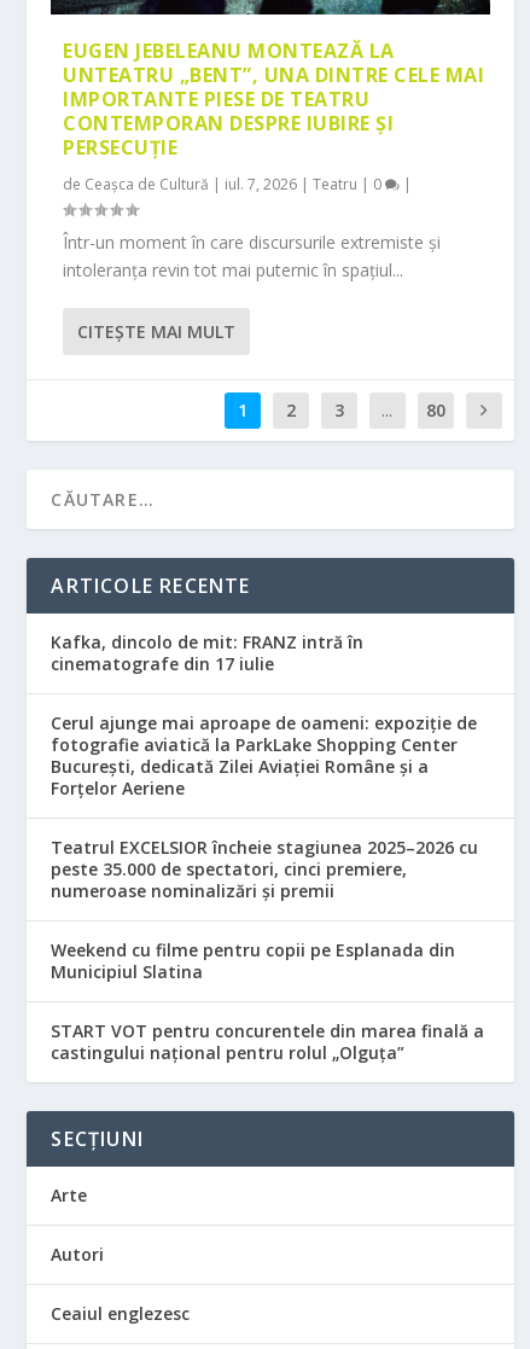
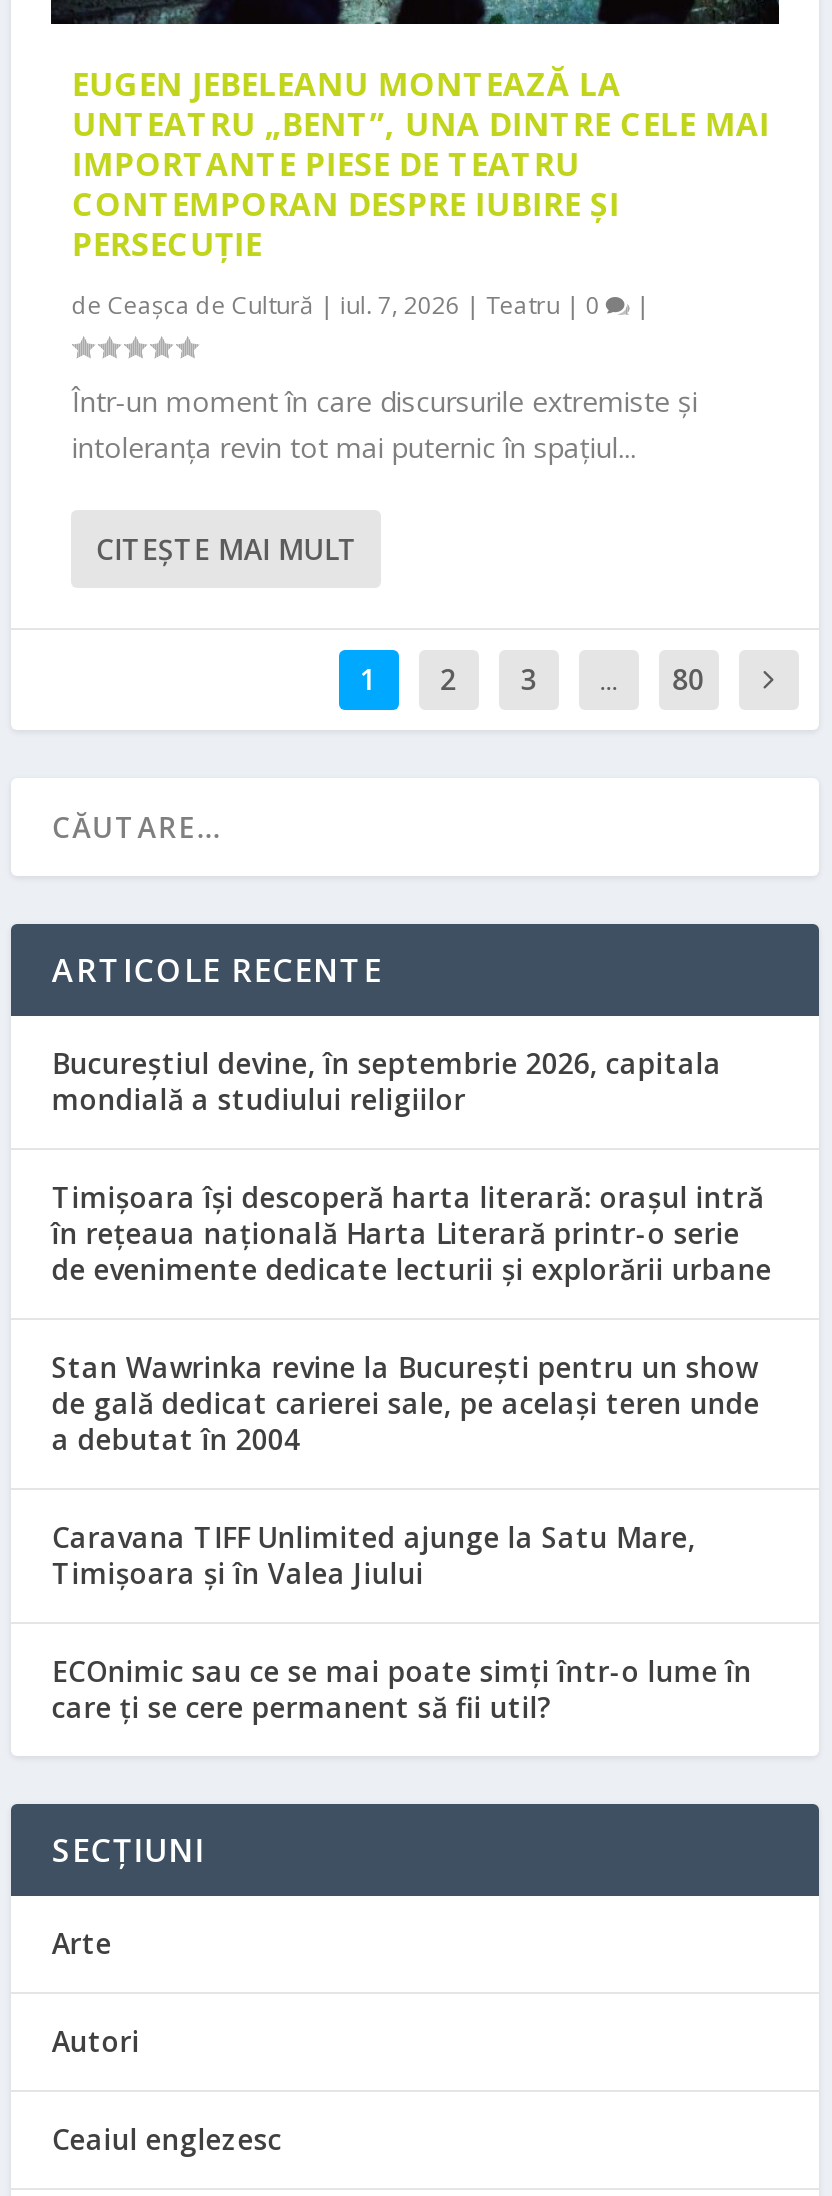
- Kafka, dincolo de mit: FRANZ intră în
- cinematografe din 17 iulie
+ Bucureștiul devine, în septembrie 2026, capitala
+ mondială a studiului religiilor

- Cerul ajunge mai aproape de oameni: expoziție de
- fotografie aviatică la ParkLake Shopping Center
- București, dedicată Zilei Aviației Române și a
- Forțelor Aeriene
+ Timișoara își descoperă harta literară: orașul intră
+ în rețeaua națională Harta Literară printr-o serie
+ de evenimente dedicate lecturii și explorării urbane

- Teatrul EXCELSIOR încheie stagiunea 2025–2026 cu
- peste 35.000 de spectatori, cinci premiere,
- numeroase nominalizări și premii
+ Stan Wawrinka revine la București pentru un show
+ de gală dedicat carierei sale, pe același teren unde
+ a debutat în 2004

- Weekend cu filme pentru copii pe Esplanada din
- Municipiul Slatina
+ Caravana TIFF Unlimited ajunge la Satu Mare,
+ Timișoara și în Valea Jiului

- START VOT pentru concurentele din marea finală a
- castingului național pentru rolul „Olguța”
+ ECOnimic sau ce se mai poate simți într-o lume în
+ care ți se cere permanent să fii util?
